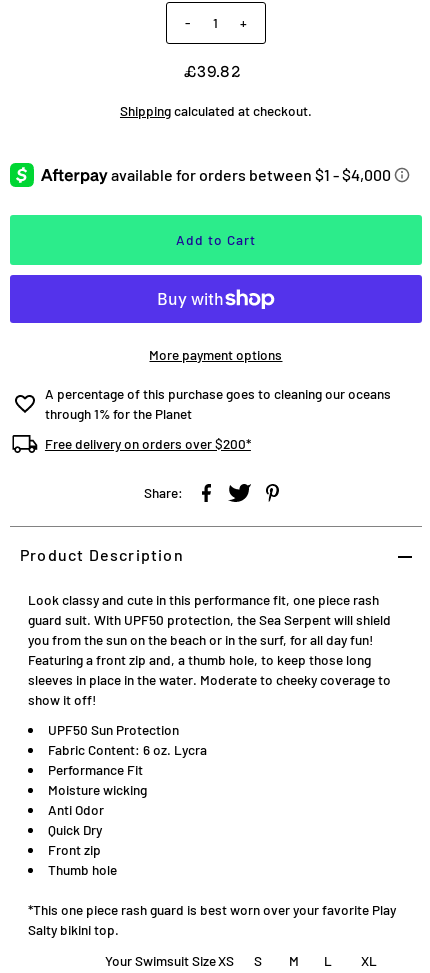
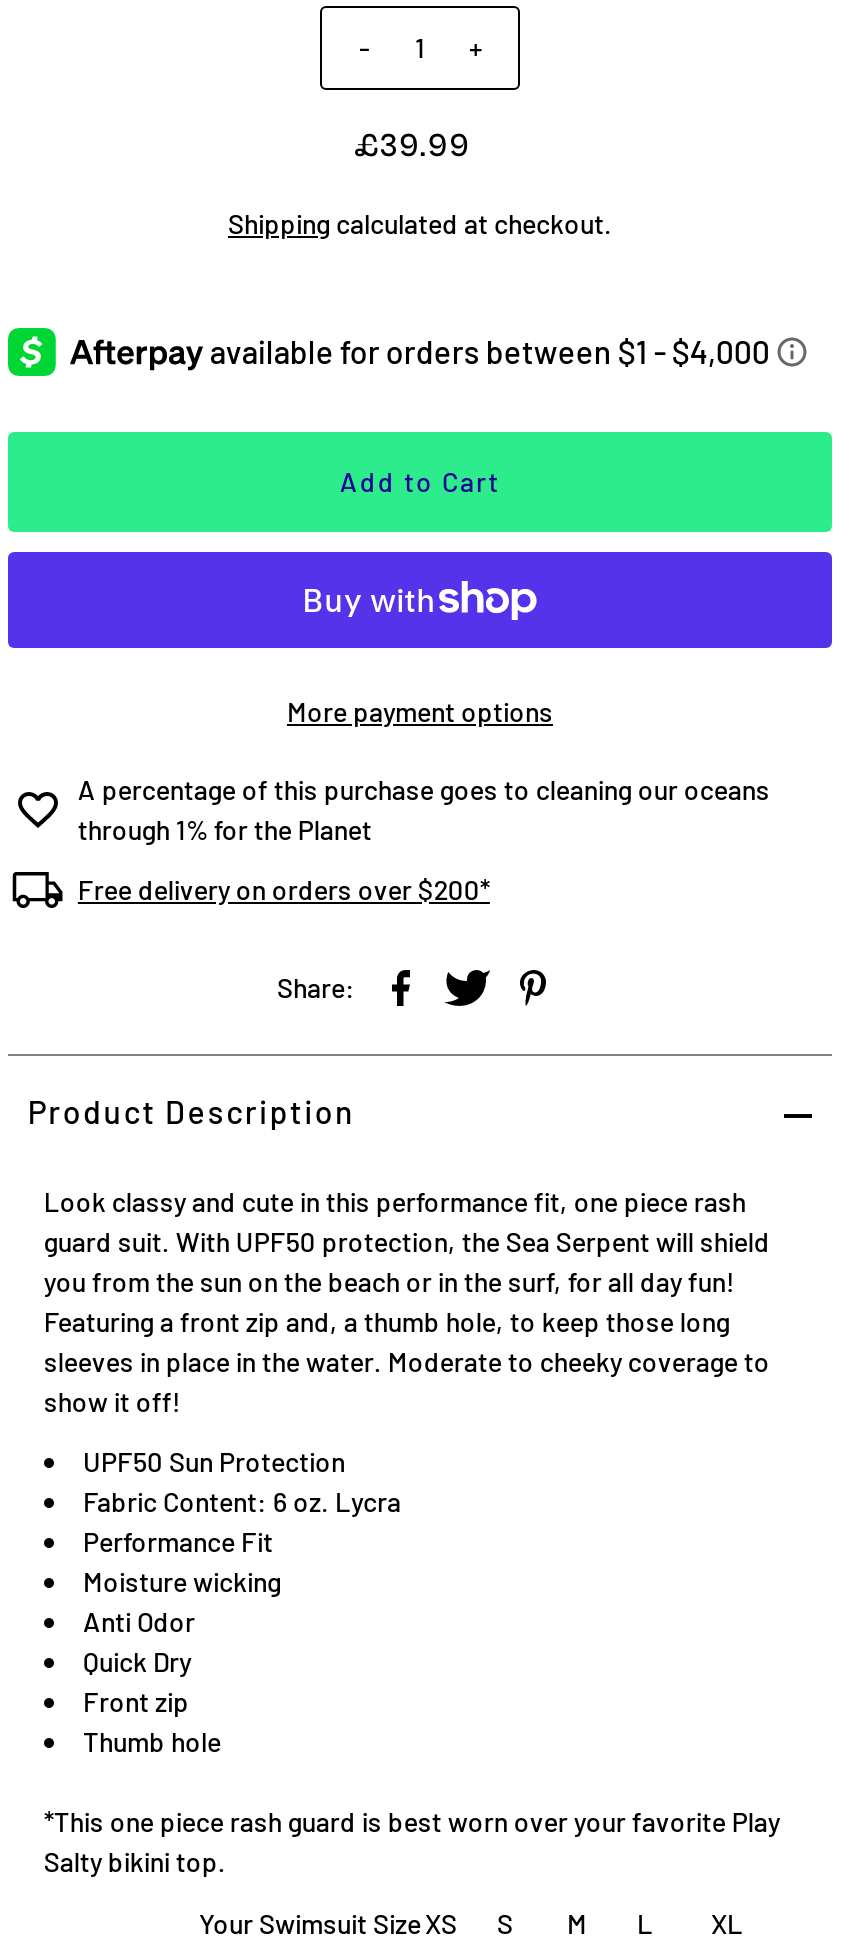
- £39.82
+ £39.99
